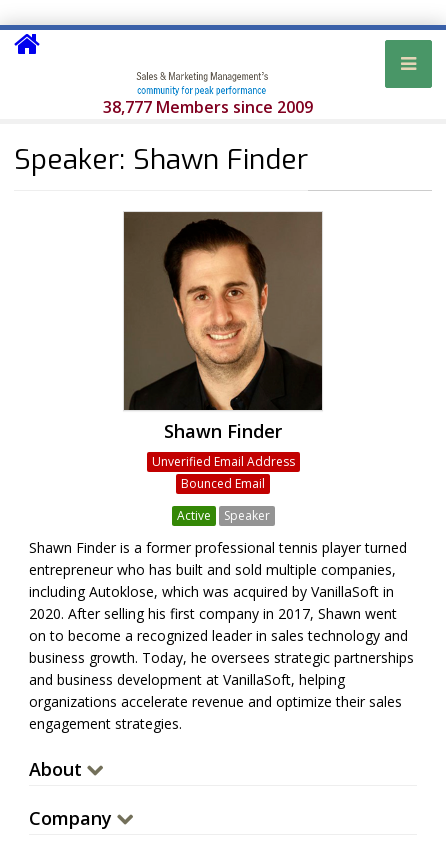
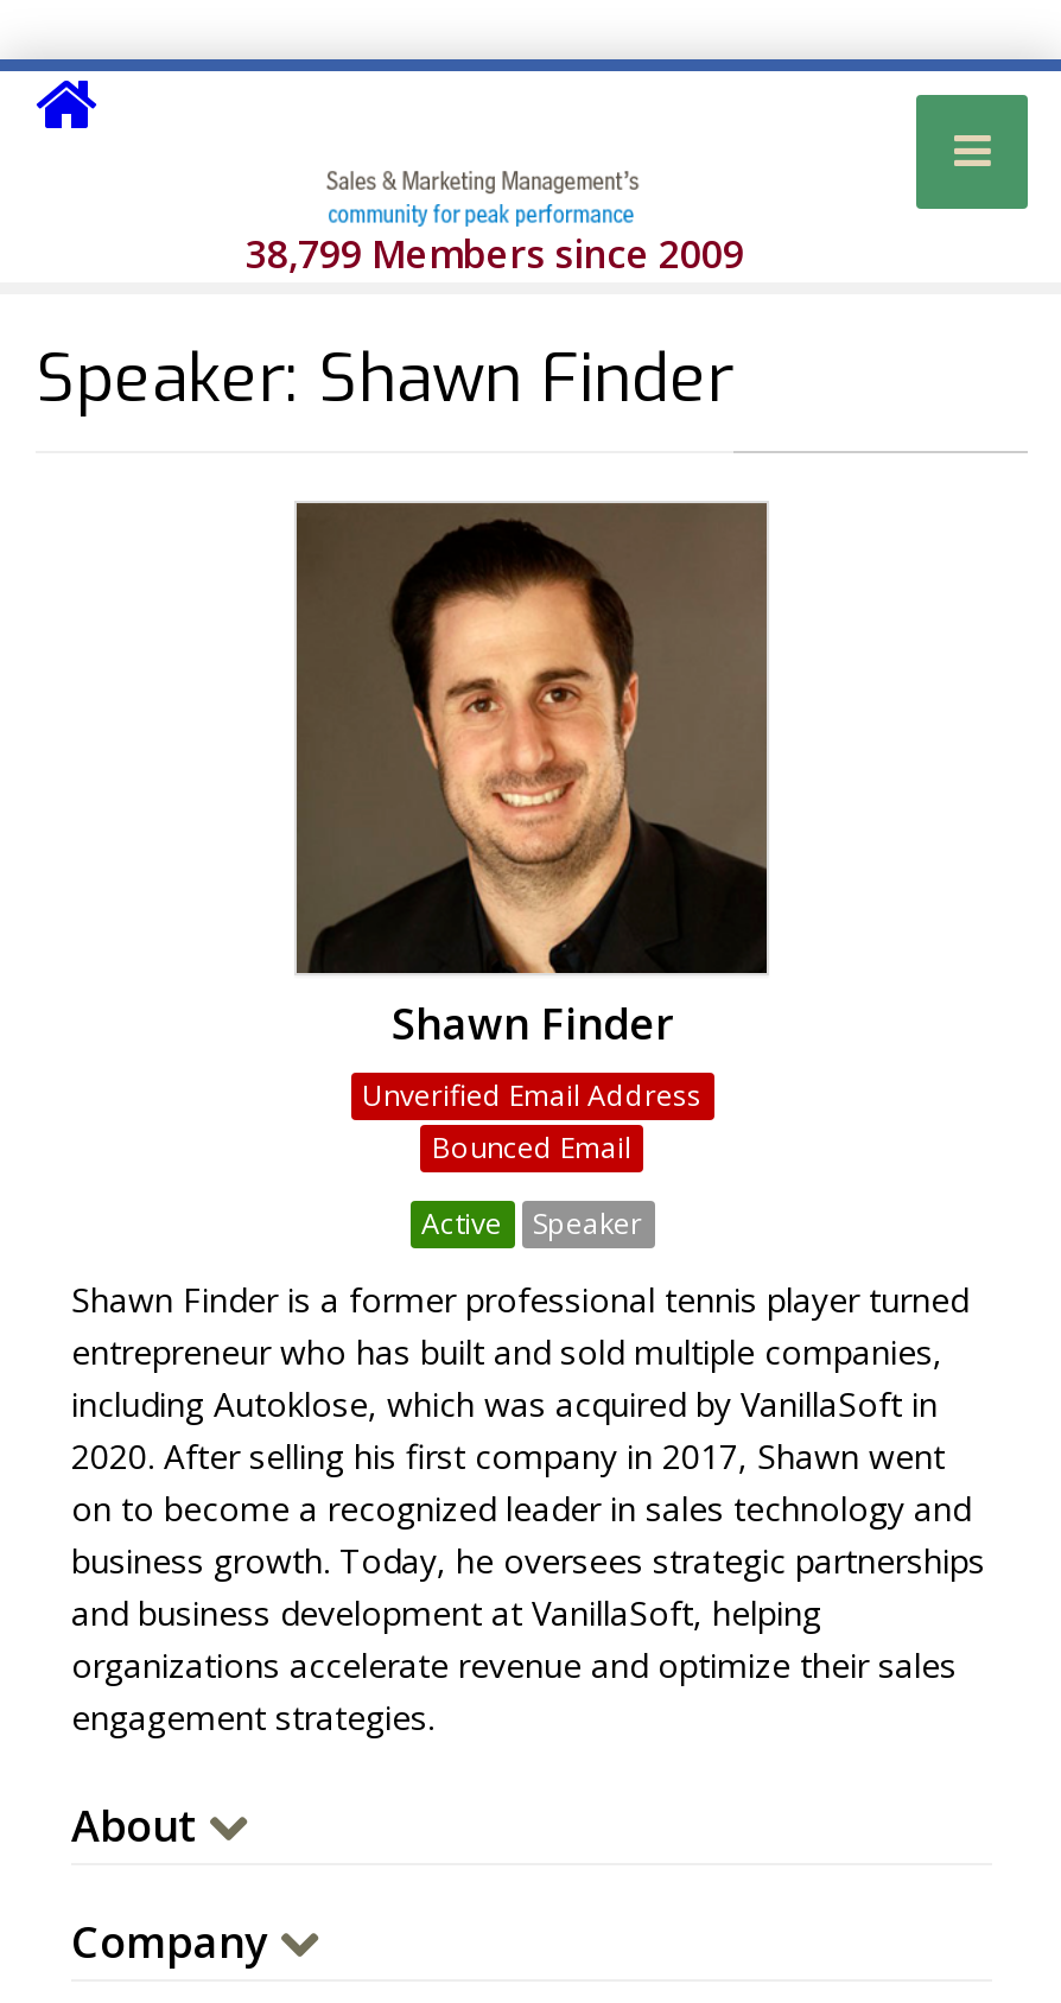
- 38,777 Members since 2009
+ 38,799 Members since 2009
